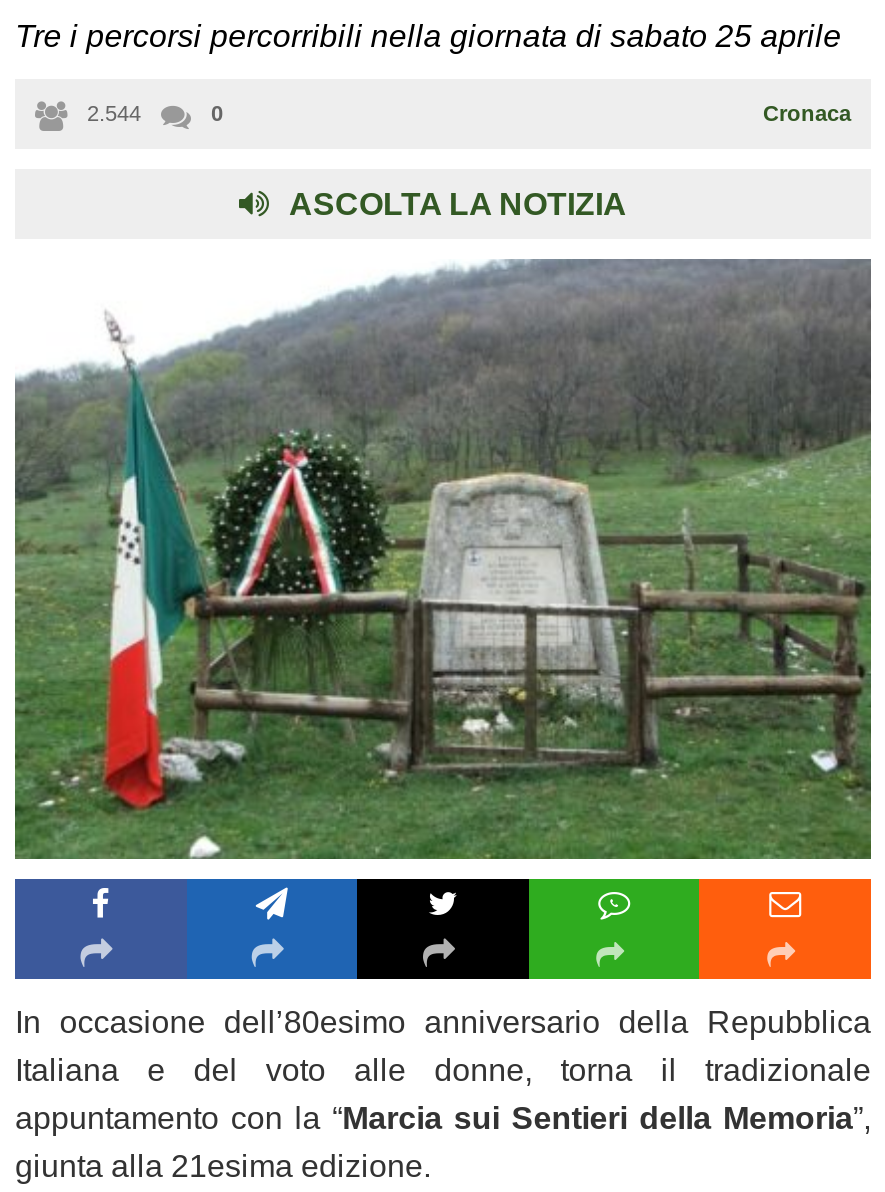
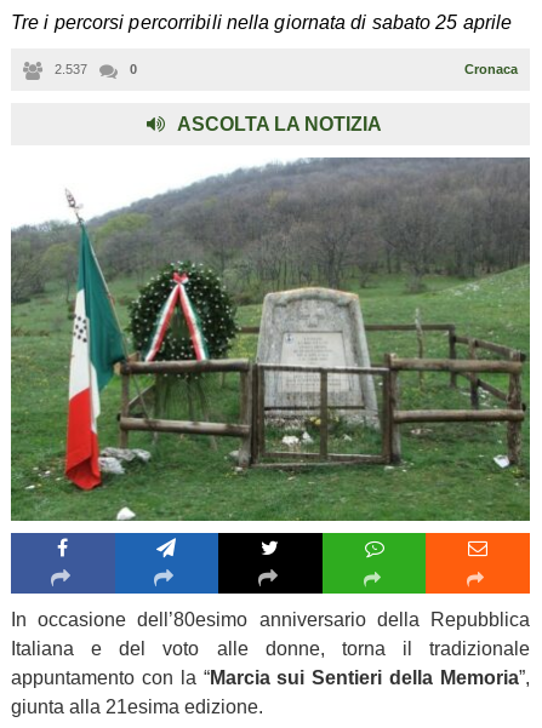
- 2.544
+ 2.537
